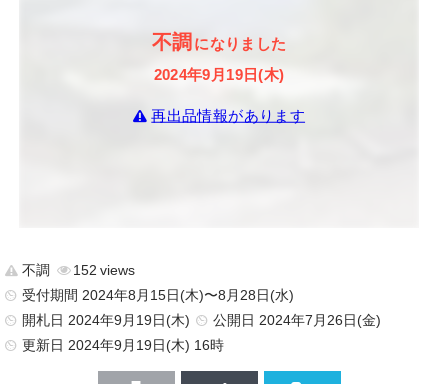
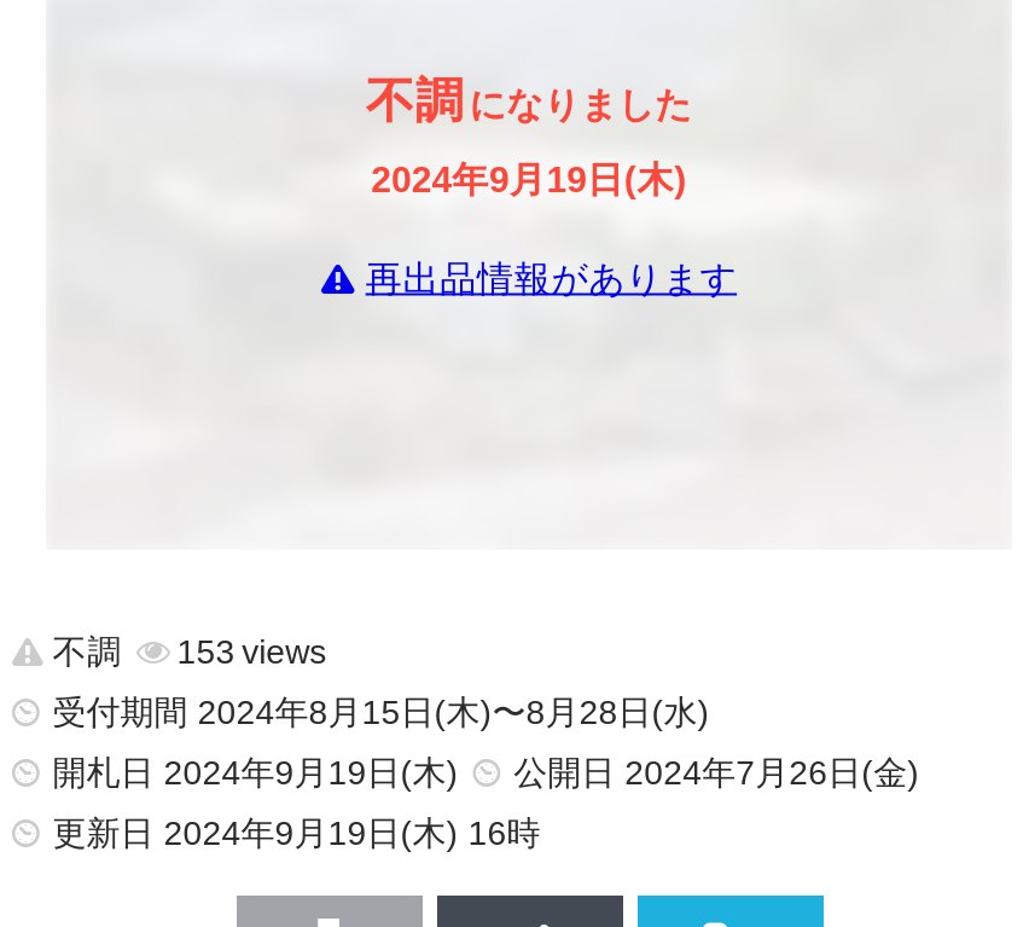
- 不調 152
+ 不調 153
